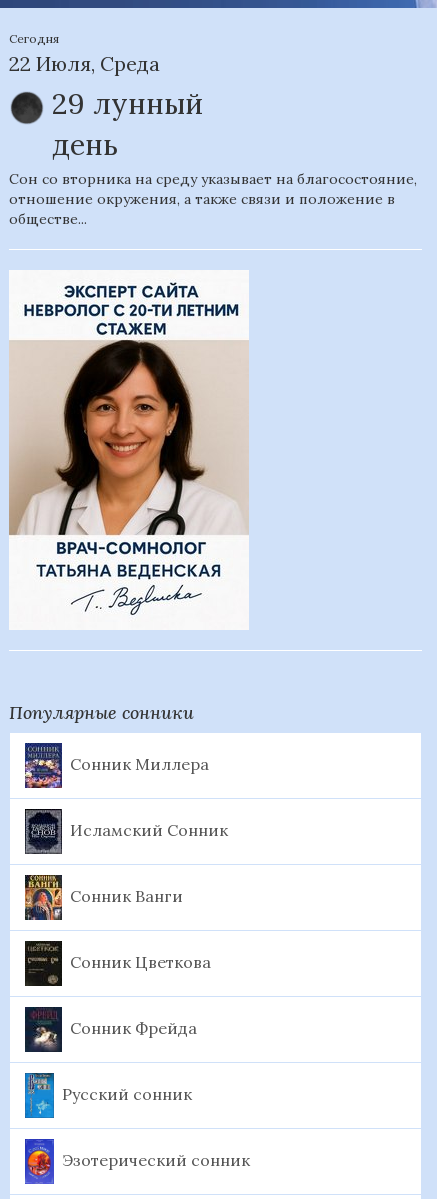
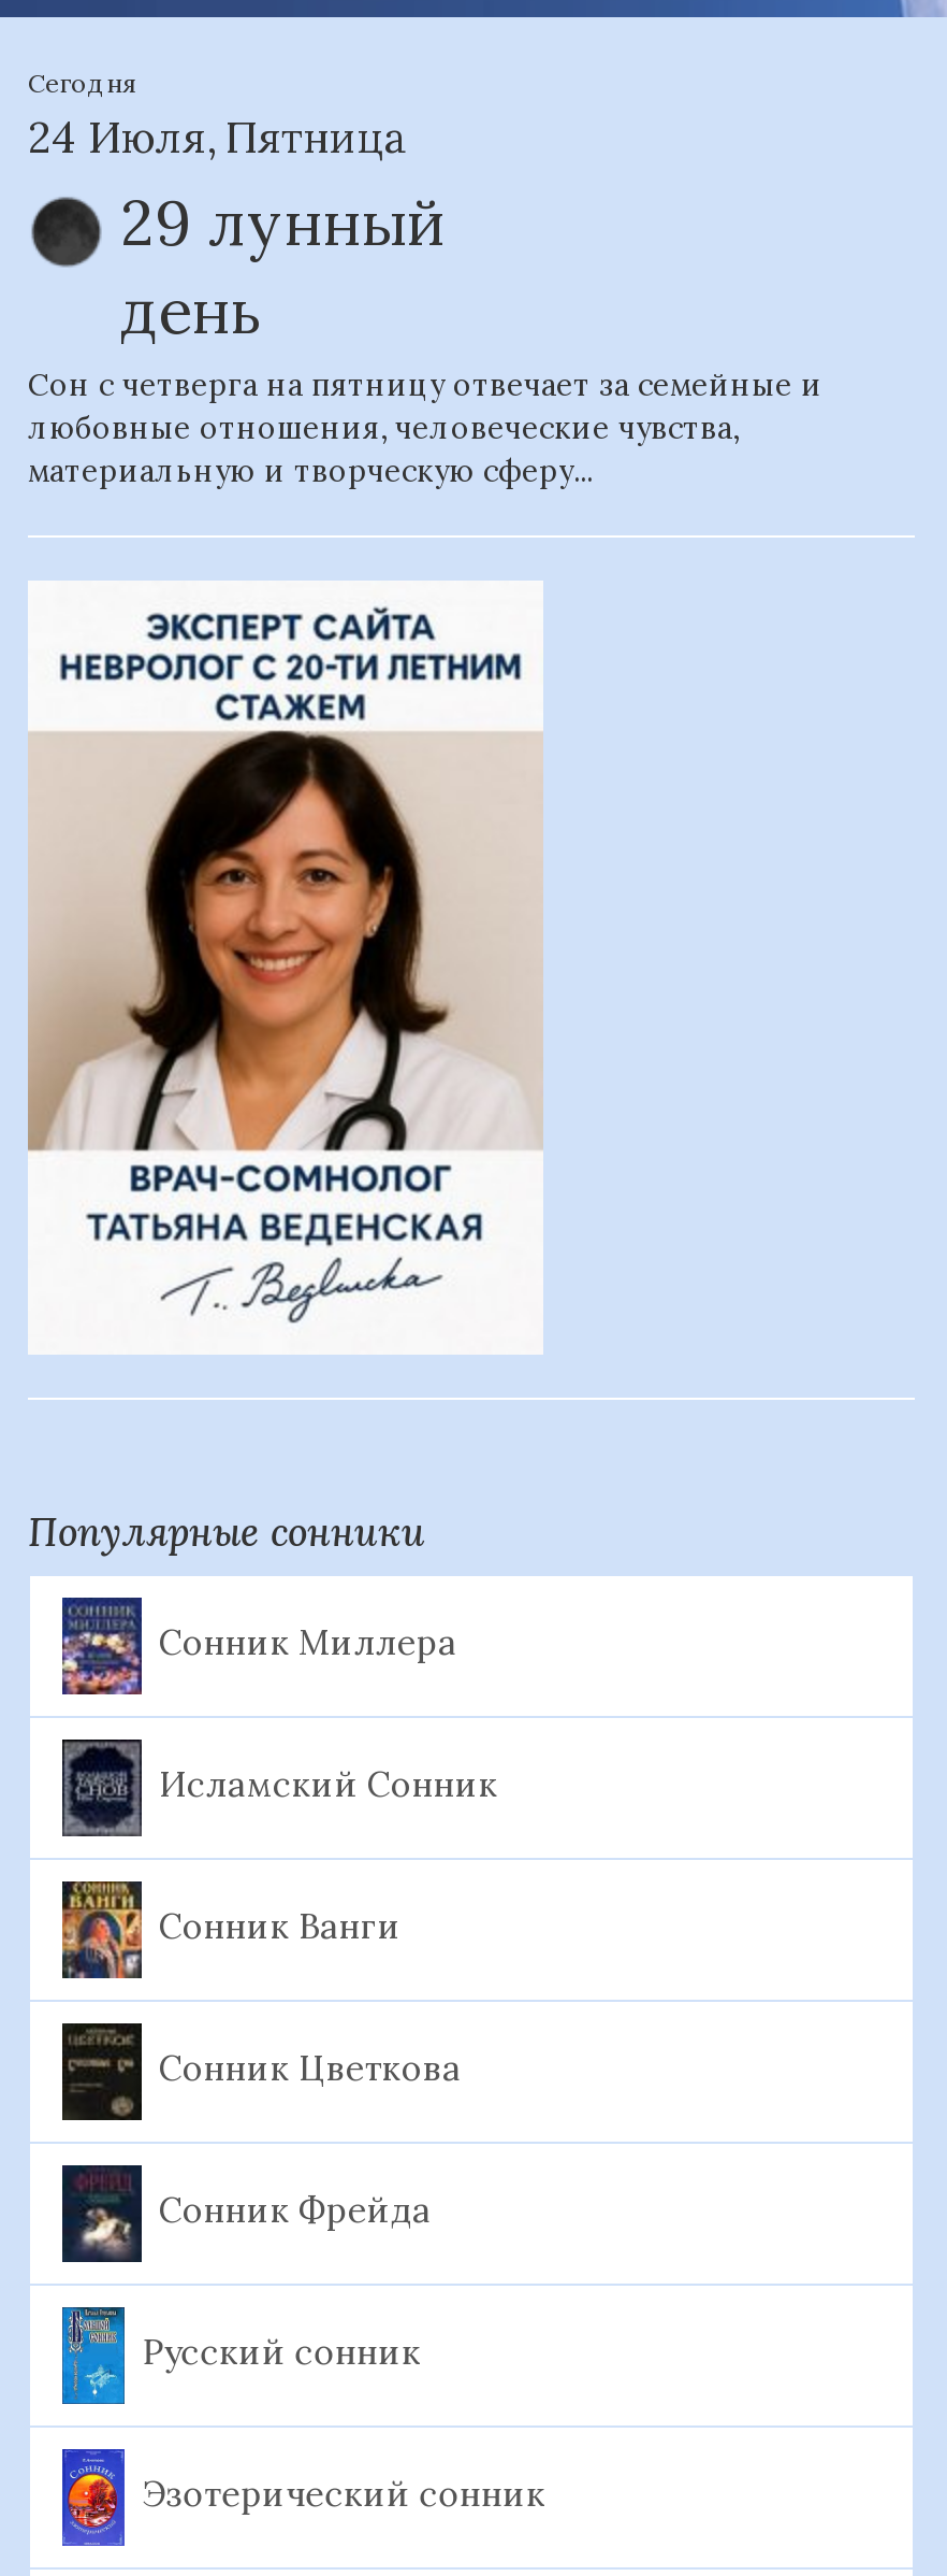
- 22 Июля, Среда
+ 24 Июля, Пятница

- Сон со вторника на среду указывает на благосостояние,
- отношение окружения, а также связи и положение в
- обществе...
+ Сон с четверга на пятницу отвечает за семейные и
+ любовные отношения, человеческие чувства,
+ материальную и творческую сферу...
